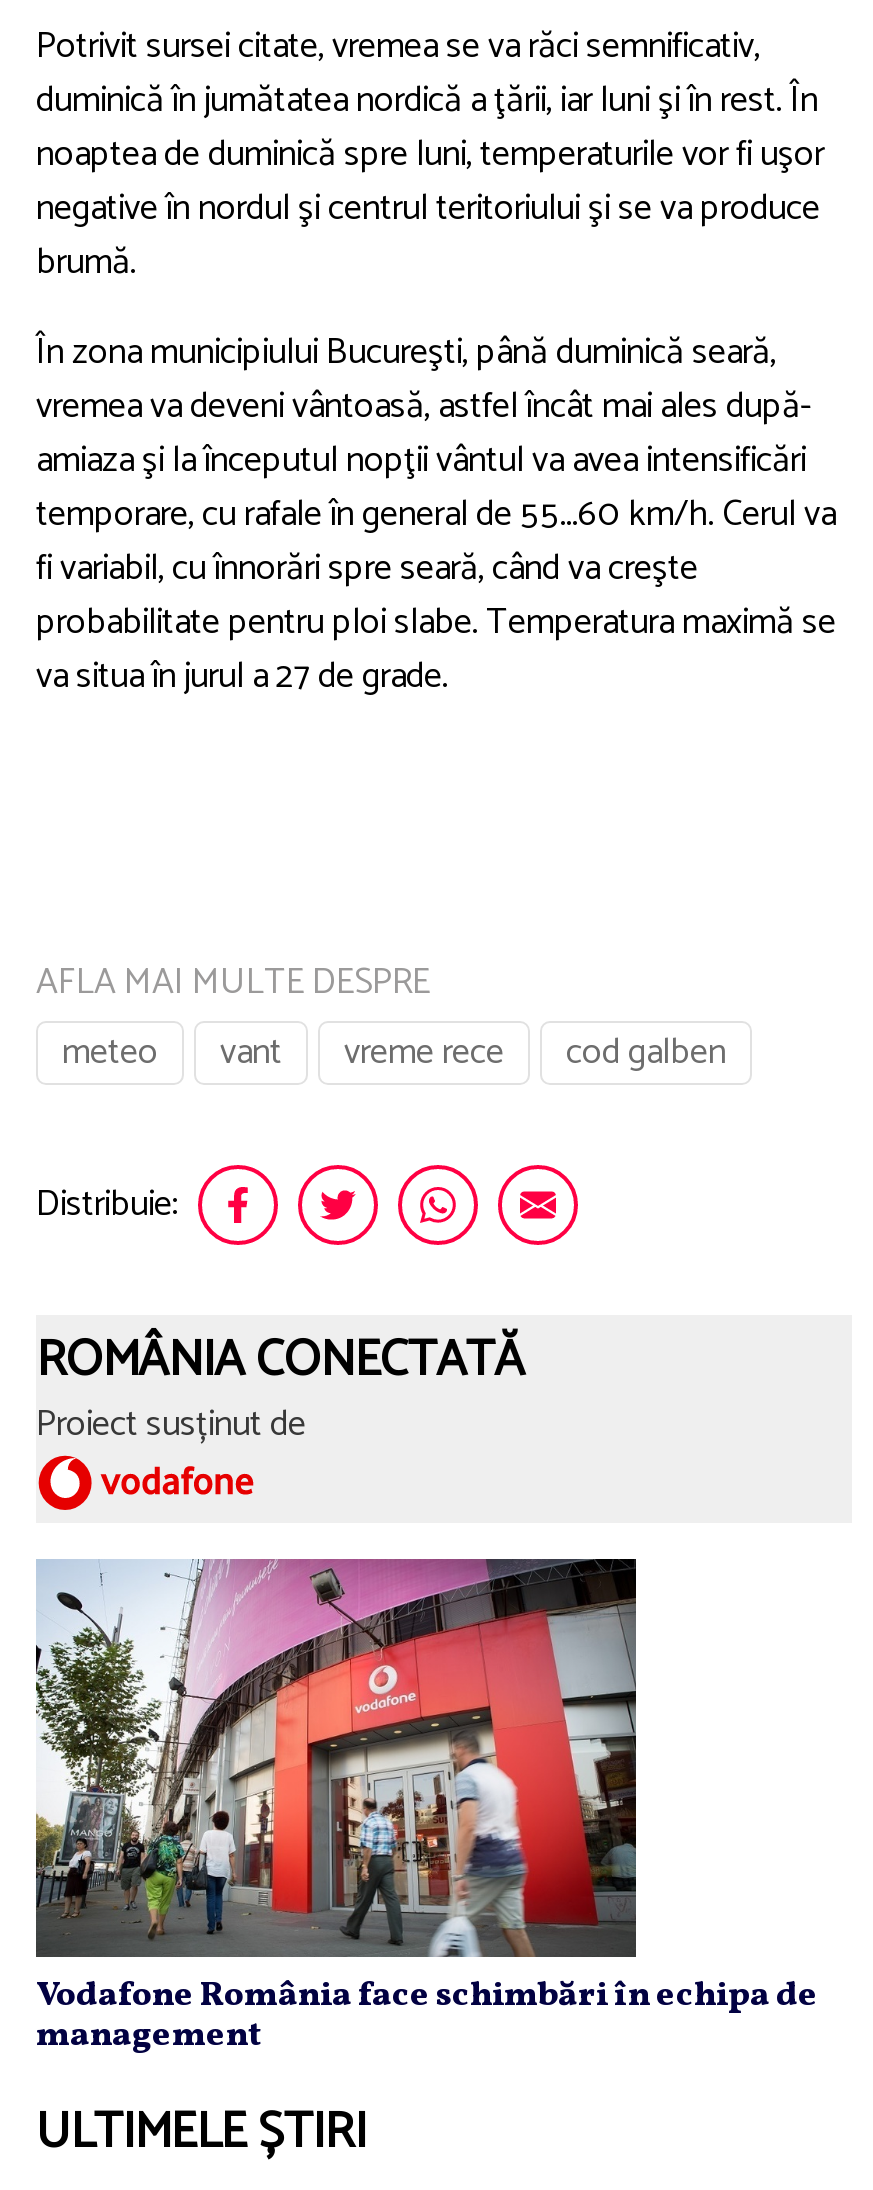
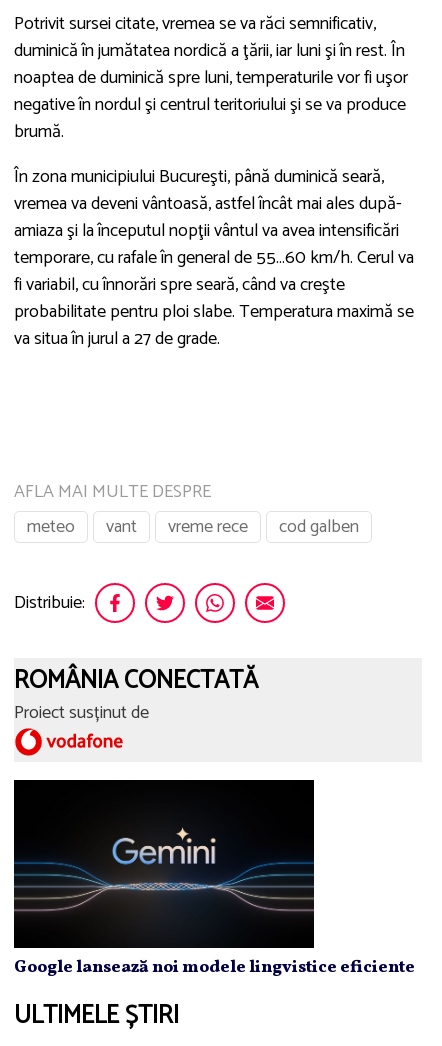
- [image]
- Vodafone România face schimbări în echipa de
- management
+ [image]
+ Google lansează noi modele lingvistice eficiente
